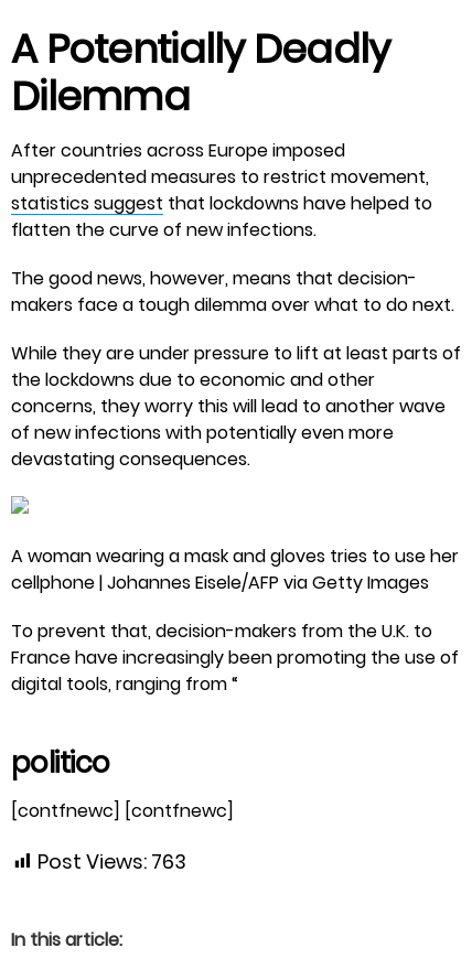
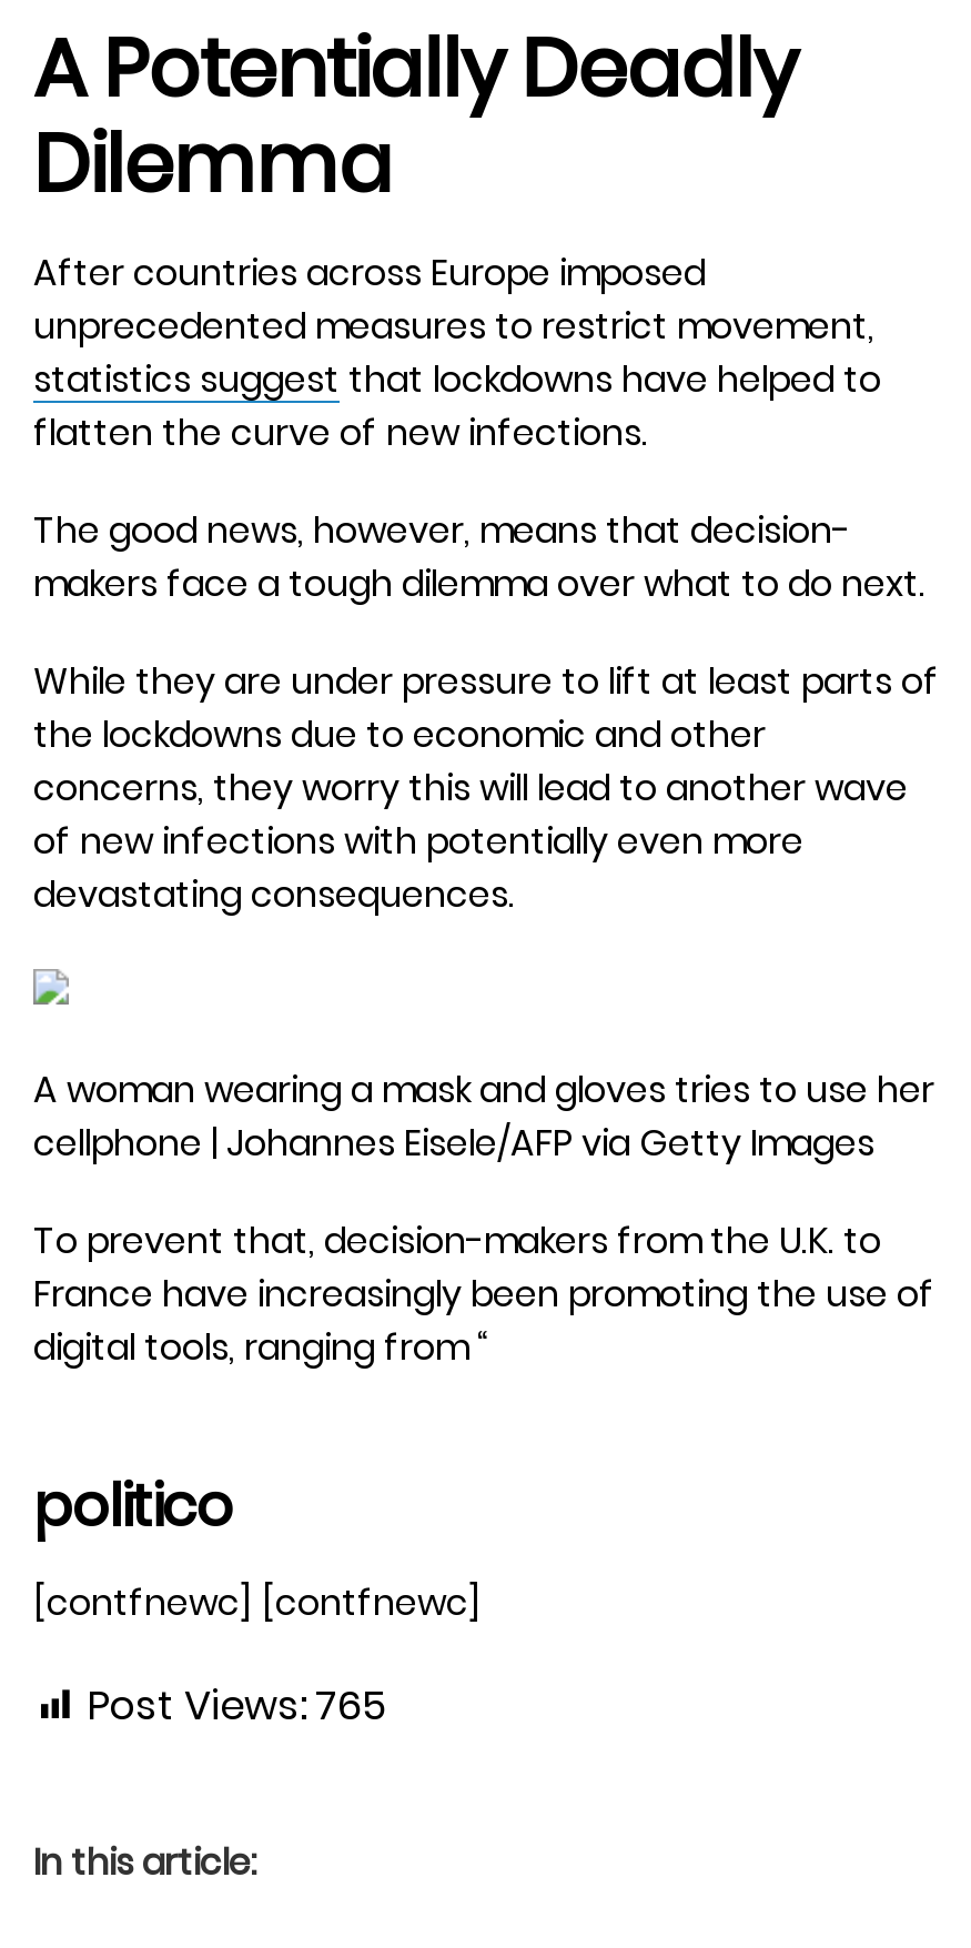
- Post Views: 763
+ Post Views: 765
